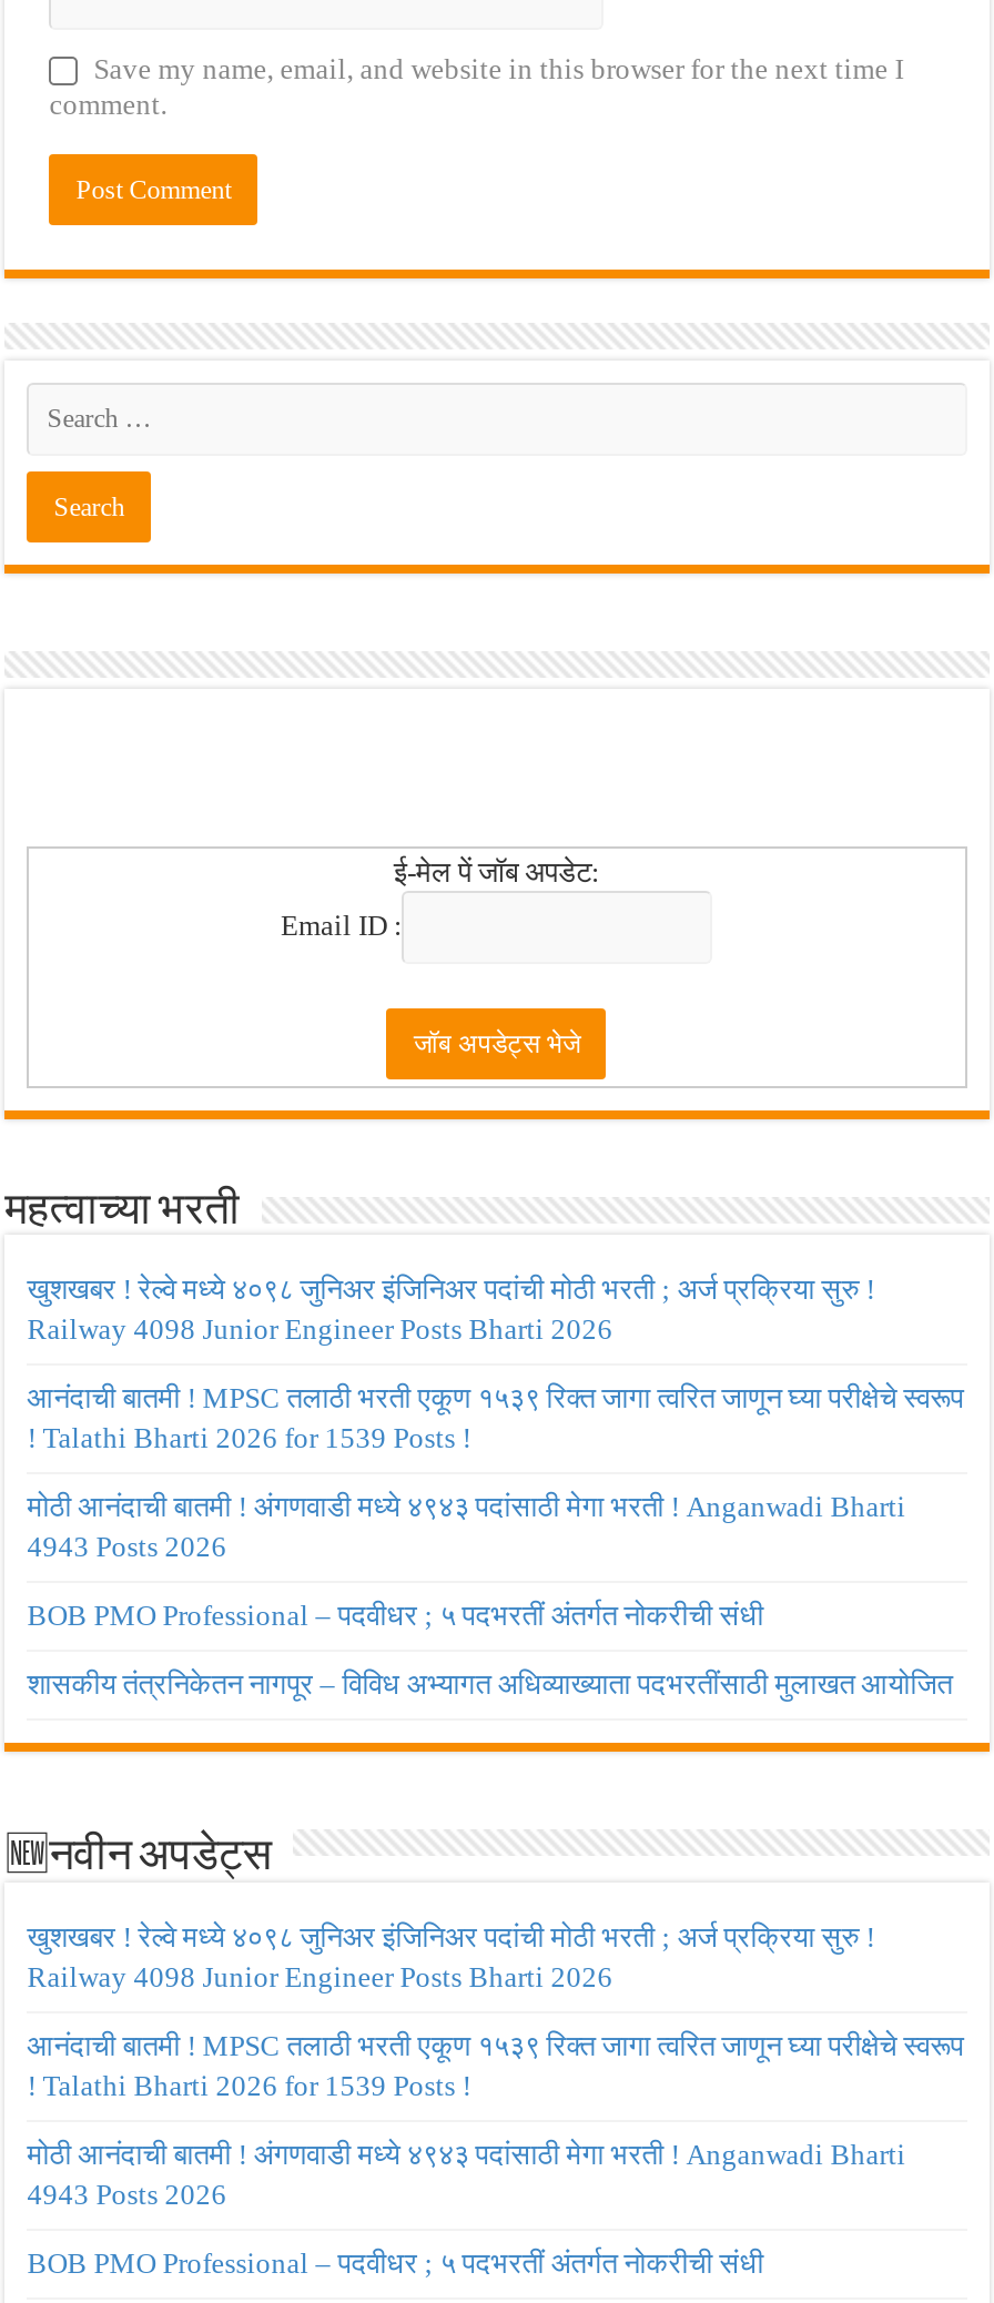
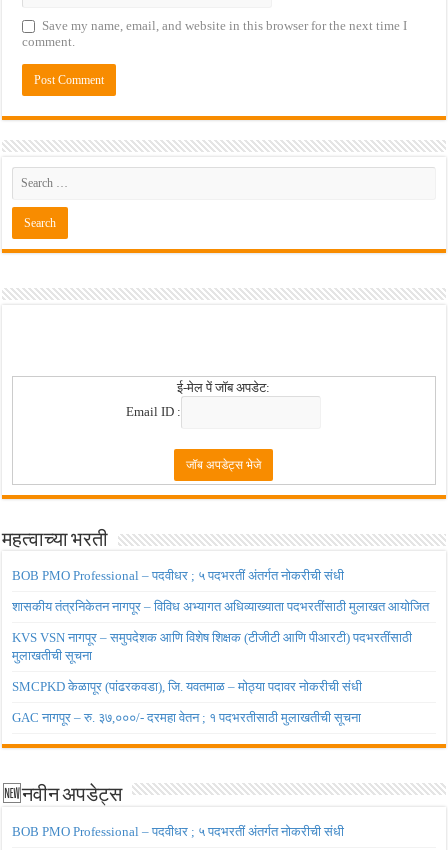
- खुशखबर ! रेल्वे मध्ये ४०९८ जुनिअर इंजिनिअर पदांची मोठी भरती ; अर्ज प्रक्रिया सुरु !
- Railway 4098 Junior Engineer Posts Bharti 2026
- आनंदाची बातमी ! MPSC तलाठी भरती एकूण १५३९ रिक्त जागा त्वरित जाणून घ्या परीक्षेचे स्वरूप
- ! Talathi Bharti 2026 for 1539 Posts !
- मोठी आनंदाची बातमी ! अंगणवाडी मध्ये ४९४३ पदांसाठी मेगा भरती ! Anganwadi Bharti
- 4943 Posts 2026

+ KVS VSN नागपूर – समुपदेशक आणि विशेष शिक्षक (टीजीटी आणि पीआरटी) पदभरतींसाठी
+ मुलाखतीची सूचना
+ SMCPKD केळापूर (पांढरकवडा), जि. यवतमाळ – मोठ्या पदावर नोकरीची संधी
+ GAC नागपूर – रु. ३७,०००/- दरमहा वेतन ; १ पदभरतीसाठी मुलाखतीची सूचना

- खुशखबर ! रेल्वे मध्ये ४०९८ जुनिअर इंजिनिअर पदांची मोठी भरती ; अर्ज प्रक्रिया सुरु !
- Railway 4098 Junior Engineer Posts Bharti 2026
- आनंदाची बातमी ! MPSC तलाठी भरती एकूण १५३९ रिक्त जागा त्वरित जाणून घ्या परीक्षेचे स्वरूप
- ! Talathi Bharti 2026 for 1539 Posts !
- मोठी आनंदाची बातमी ! अंगणवाडी मध्ये ४९४३ पदांसाठी मेगा भरती ! Anganwadi Bharti
- 4943 Posts 2026
